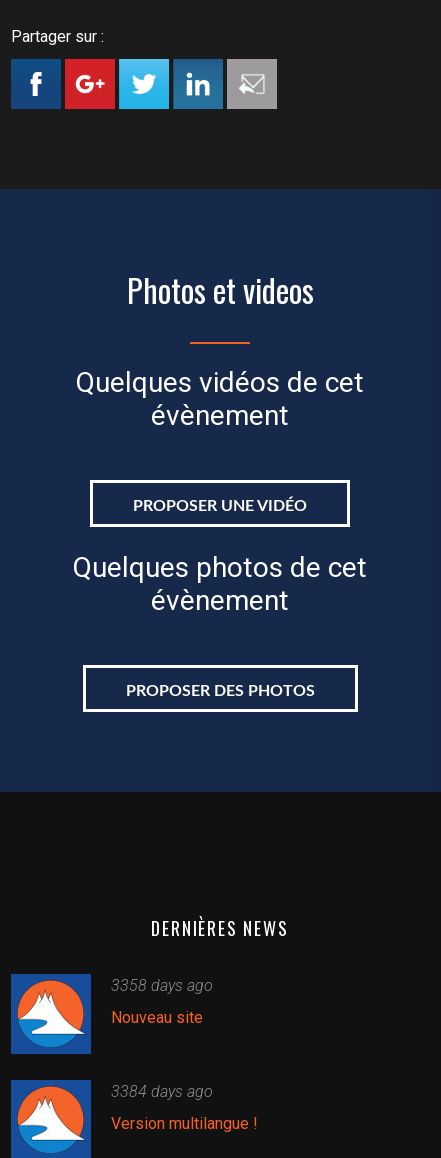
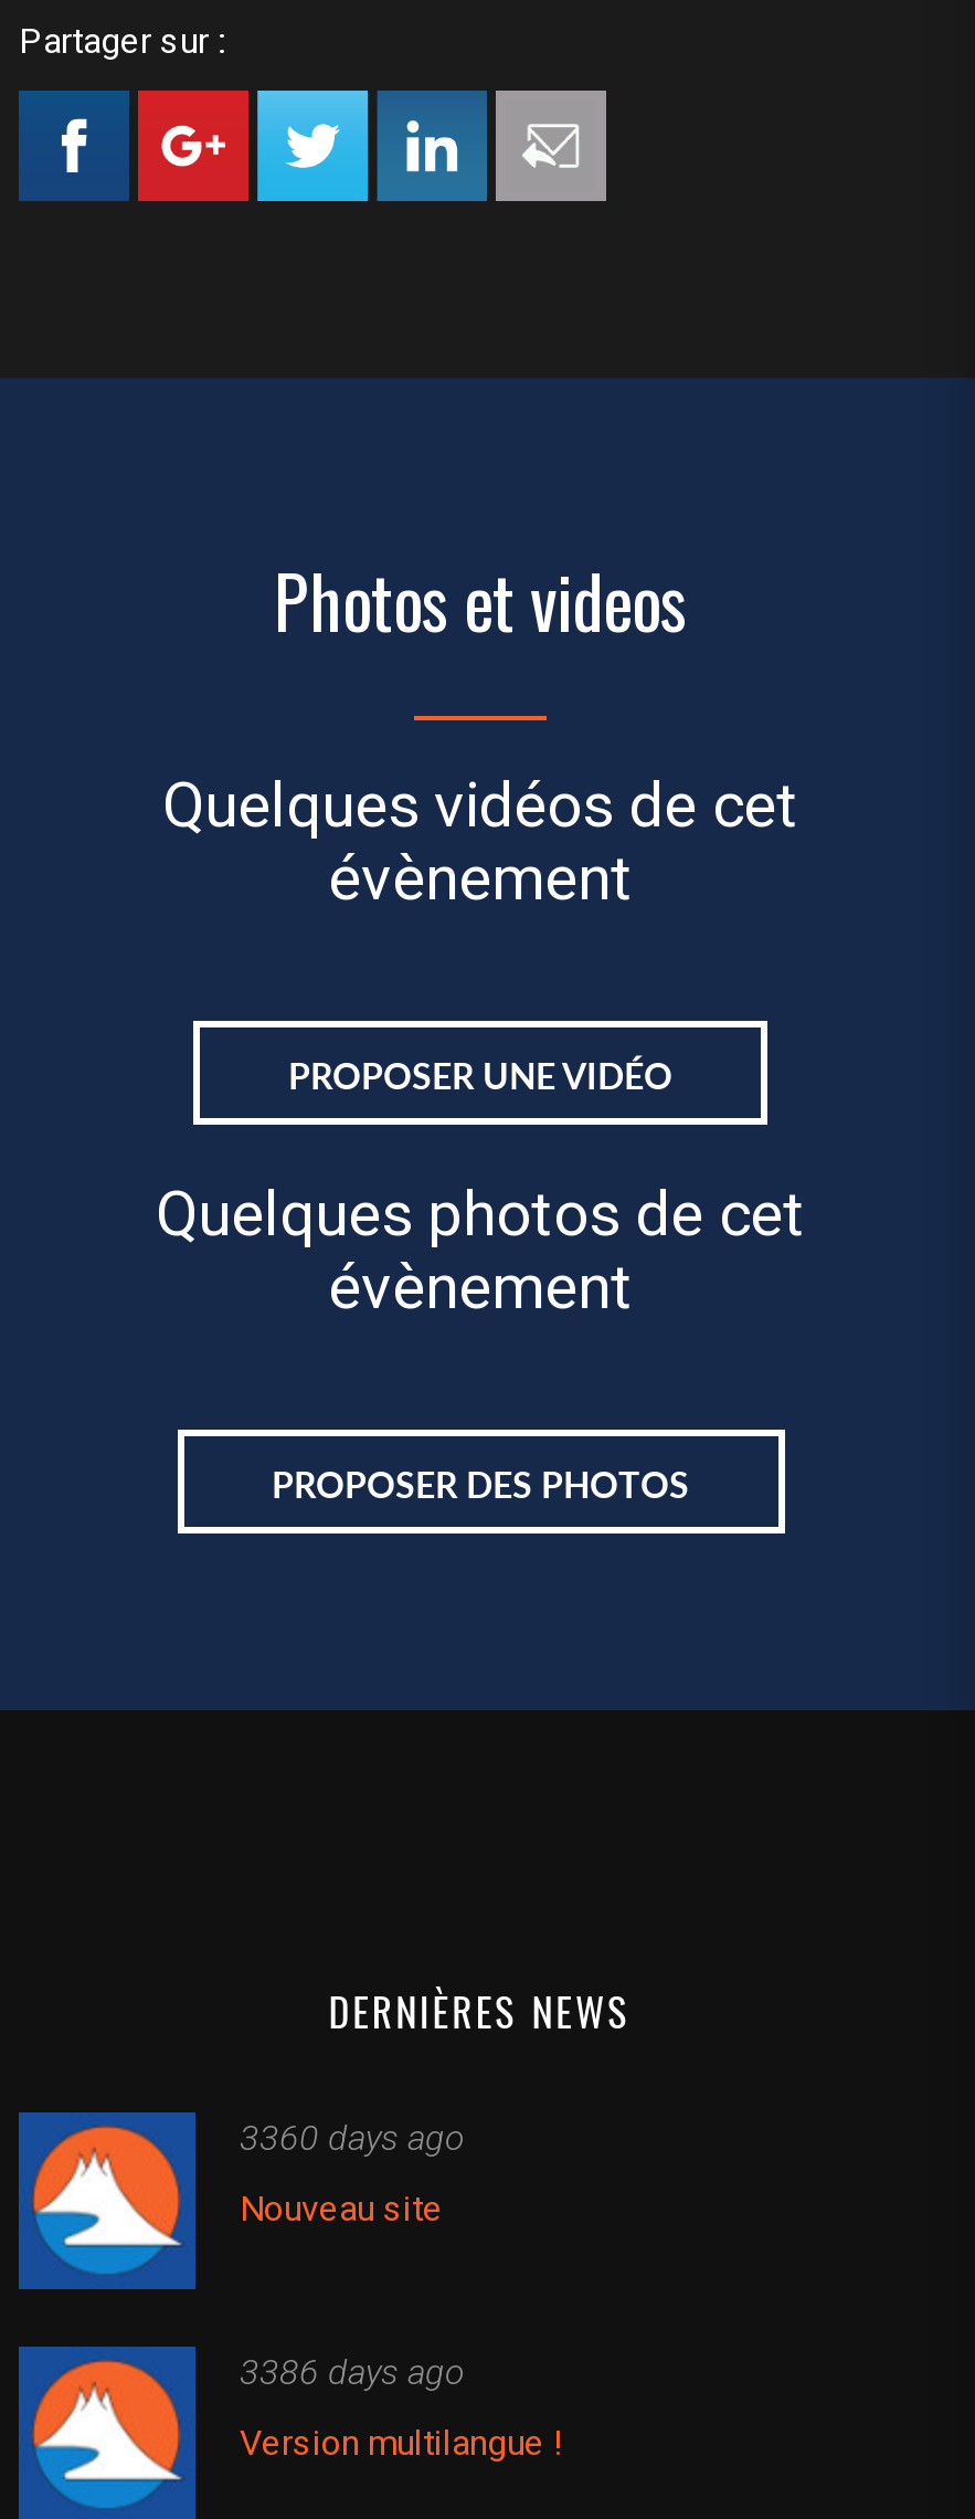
- 3358 days ago
+ 3360 days ago

- 3384 days ago
+ 3386 days ago
